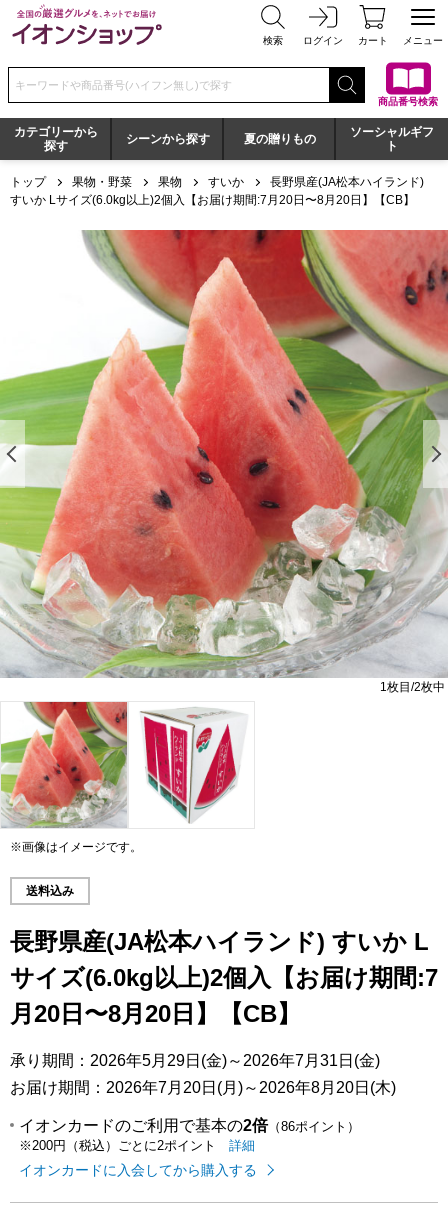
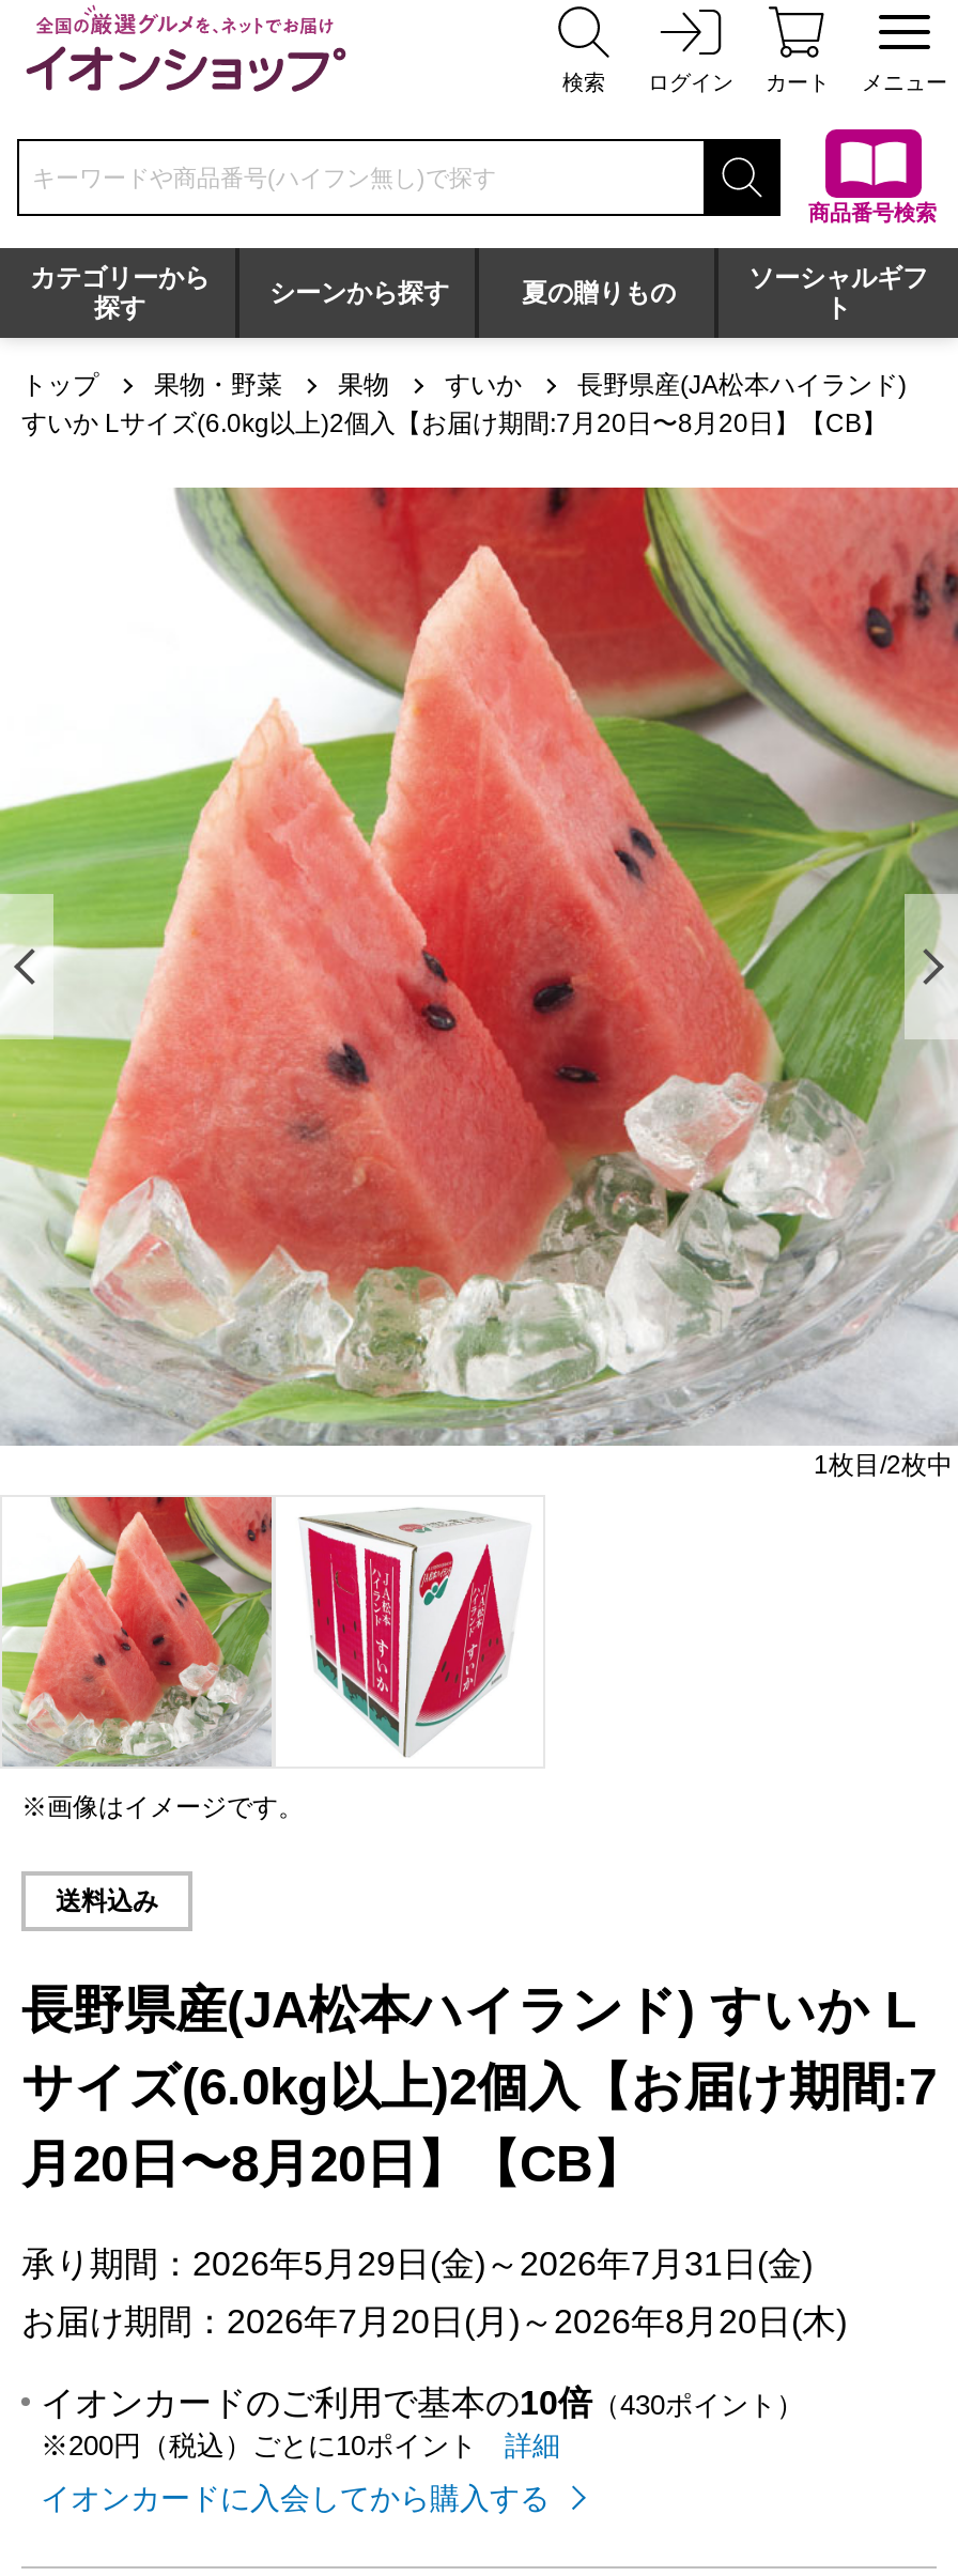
- イオンカードのご利用で基本の2倍（86ポイント）
+ イオンカードのご利用で基本の10倍（430ポイント）

- ※200円（税込）ごとに2ポイント
+ ※200円（税込）ごとに10ポイント
